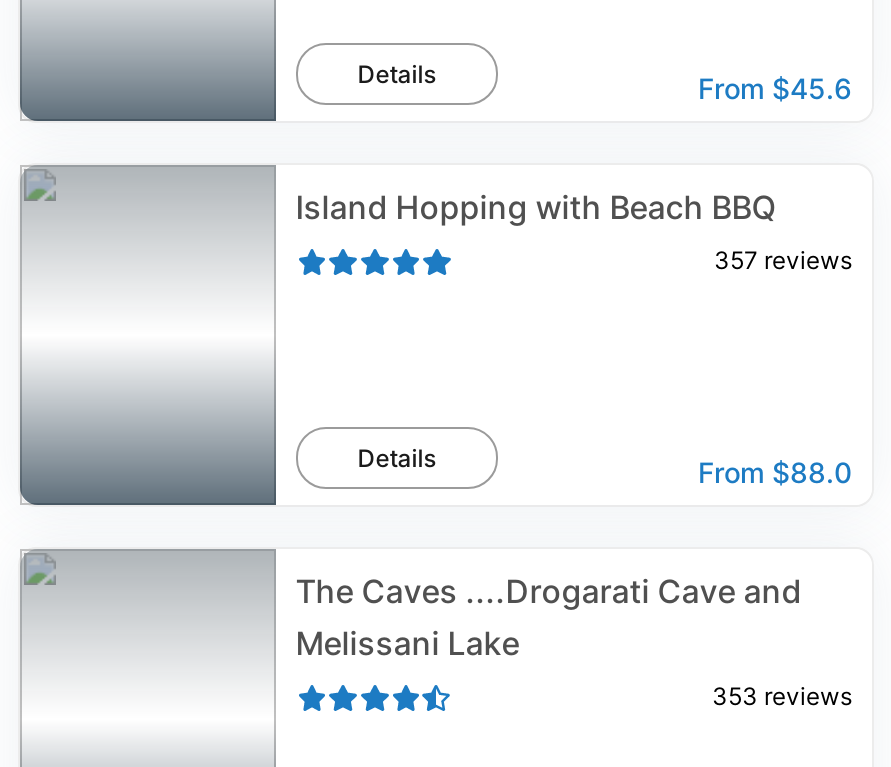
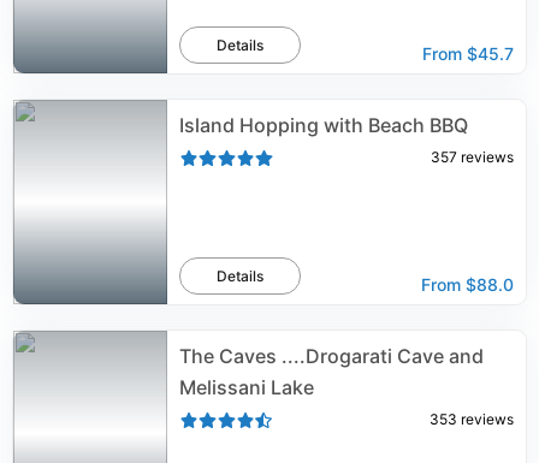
- From $45.6
+ From $45.7
